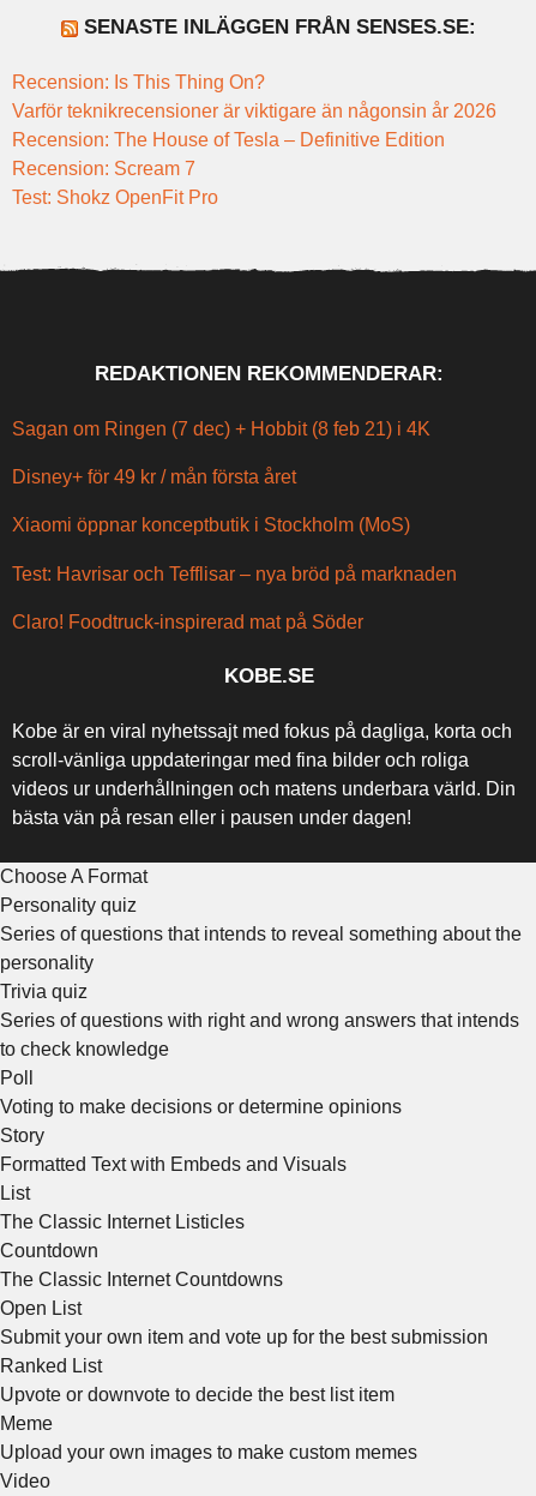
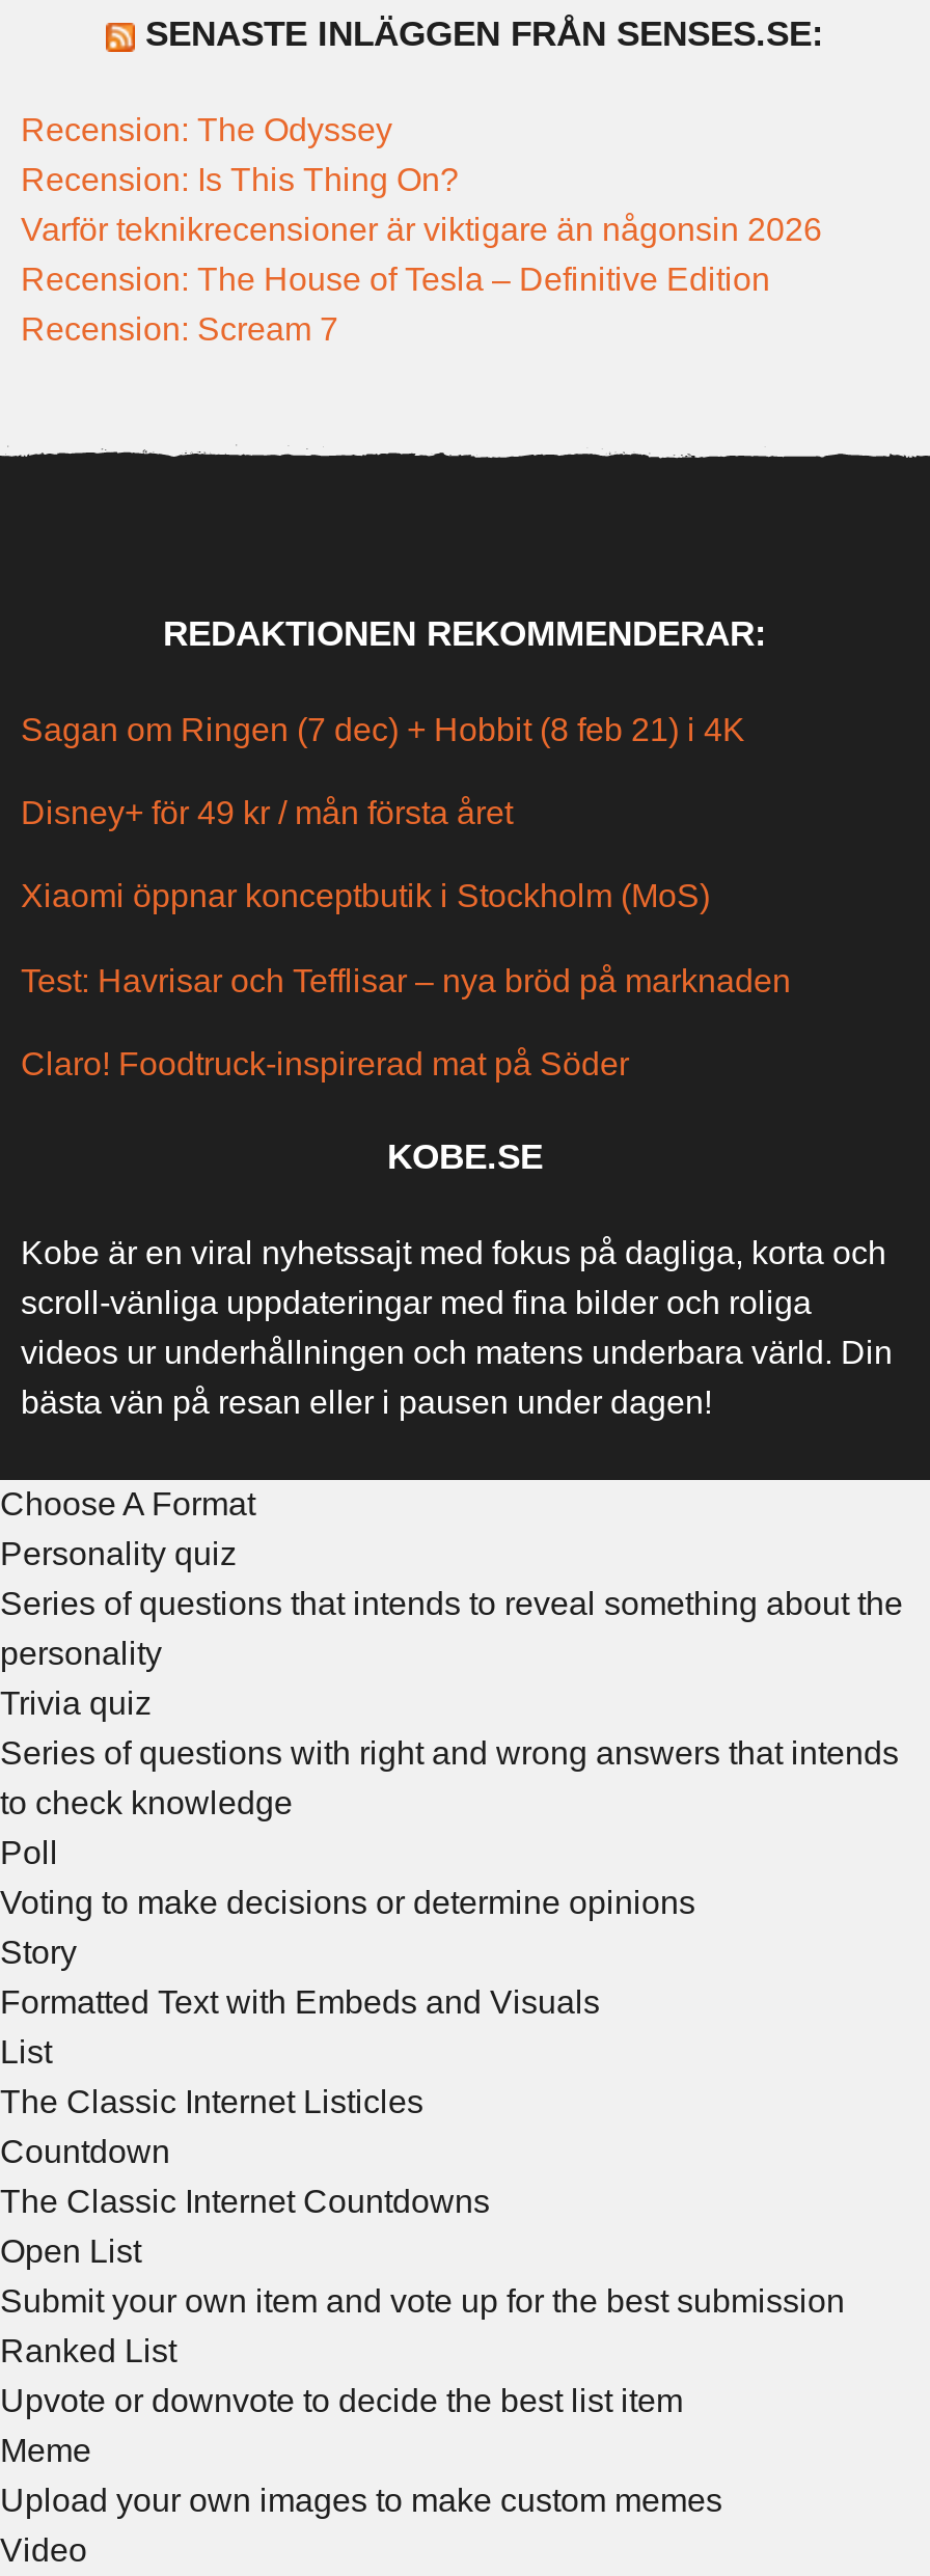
+ Recension: The Odyssey

moved down: Recension: Is This Thing On?

- Varför teknikrecensioner är viktigare än någonsin år 2026
+ Varför teknikrecensioner är viktigare än någonsin 2026

moved down: Recension: The House of Tesla – Definitive Edition | Recension: Scream 7

- Test: Shokz OpenFit Pro
